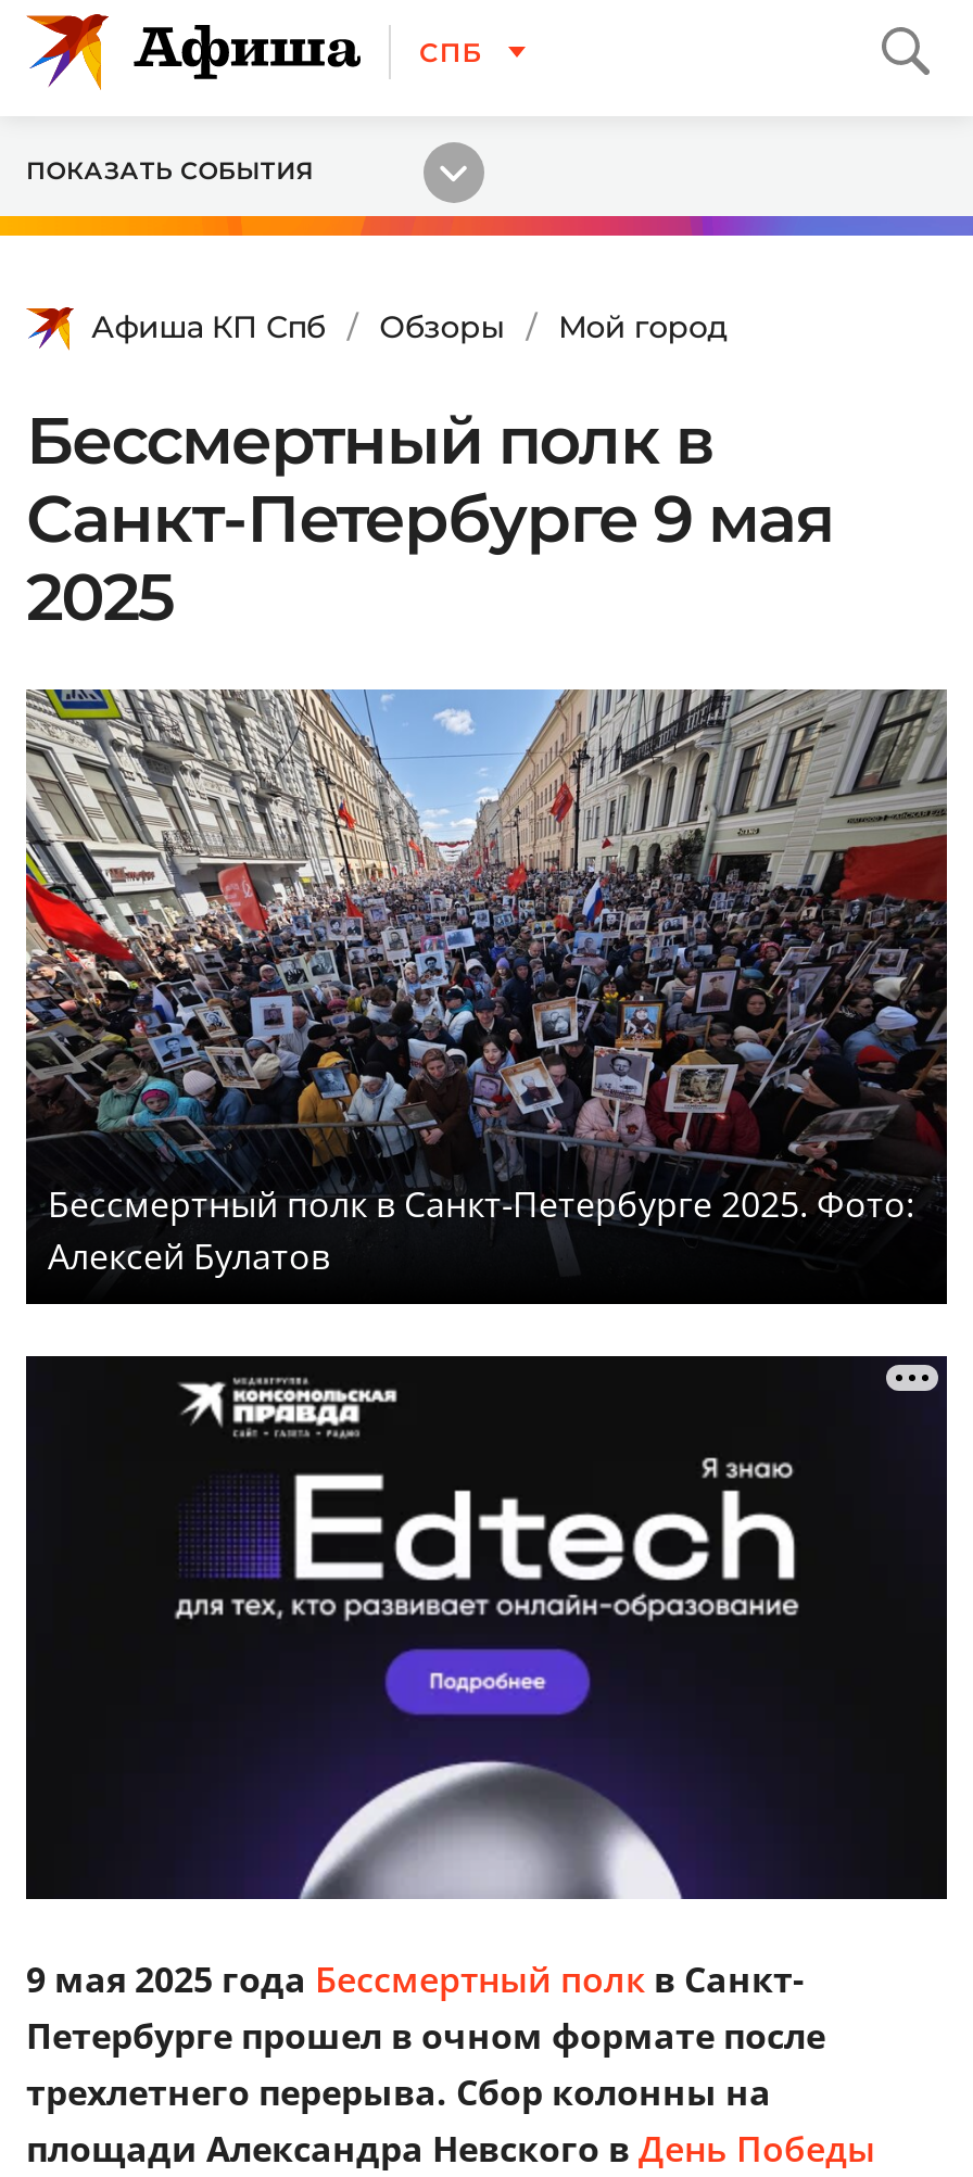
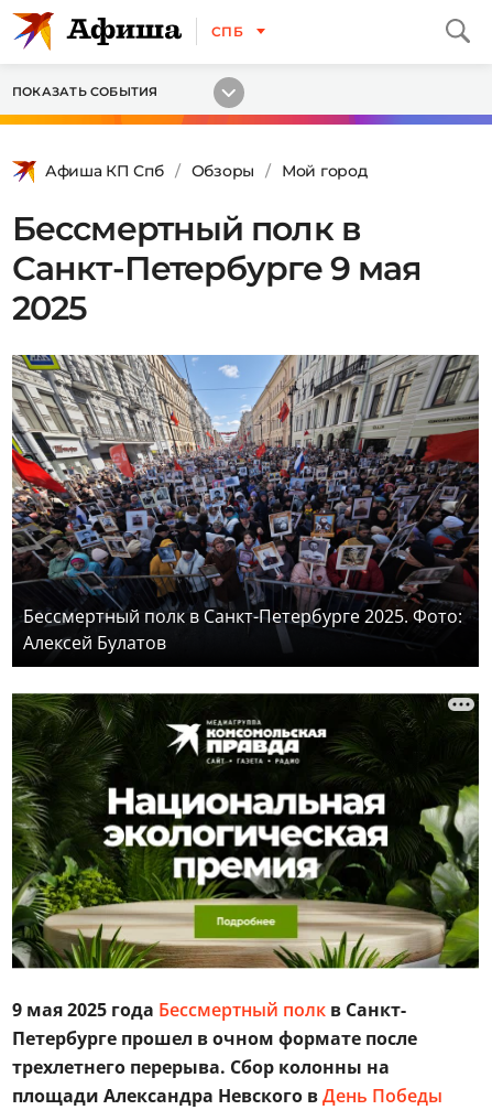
- [image]
+ [image]
